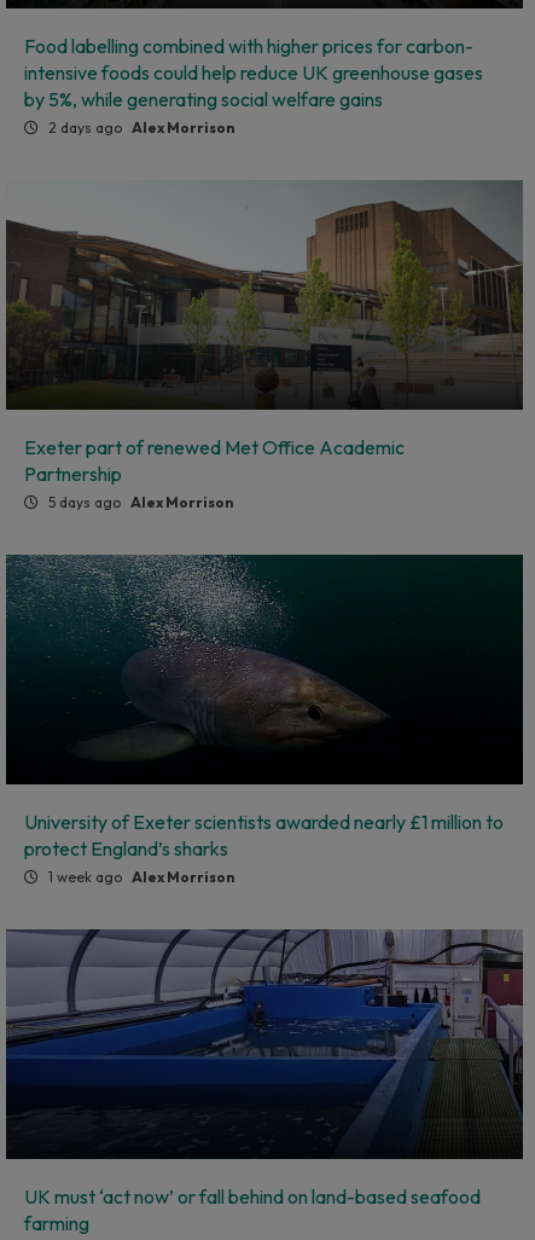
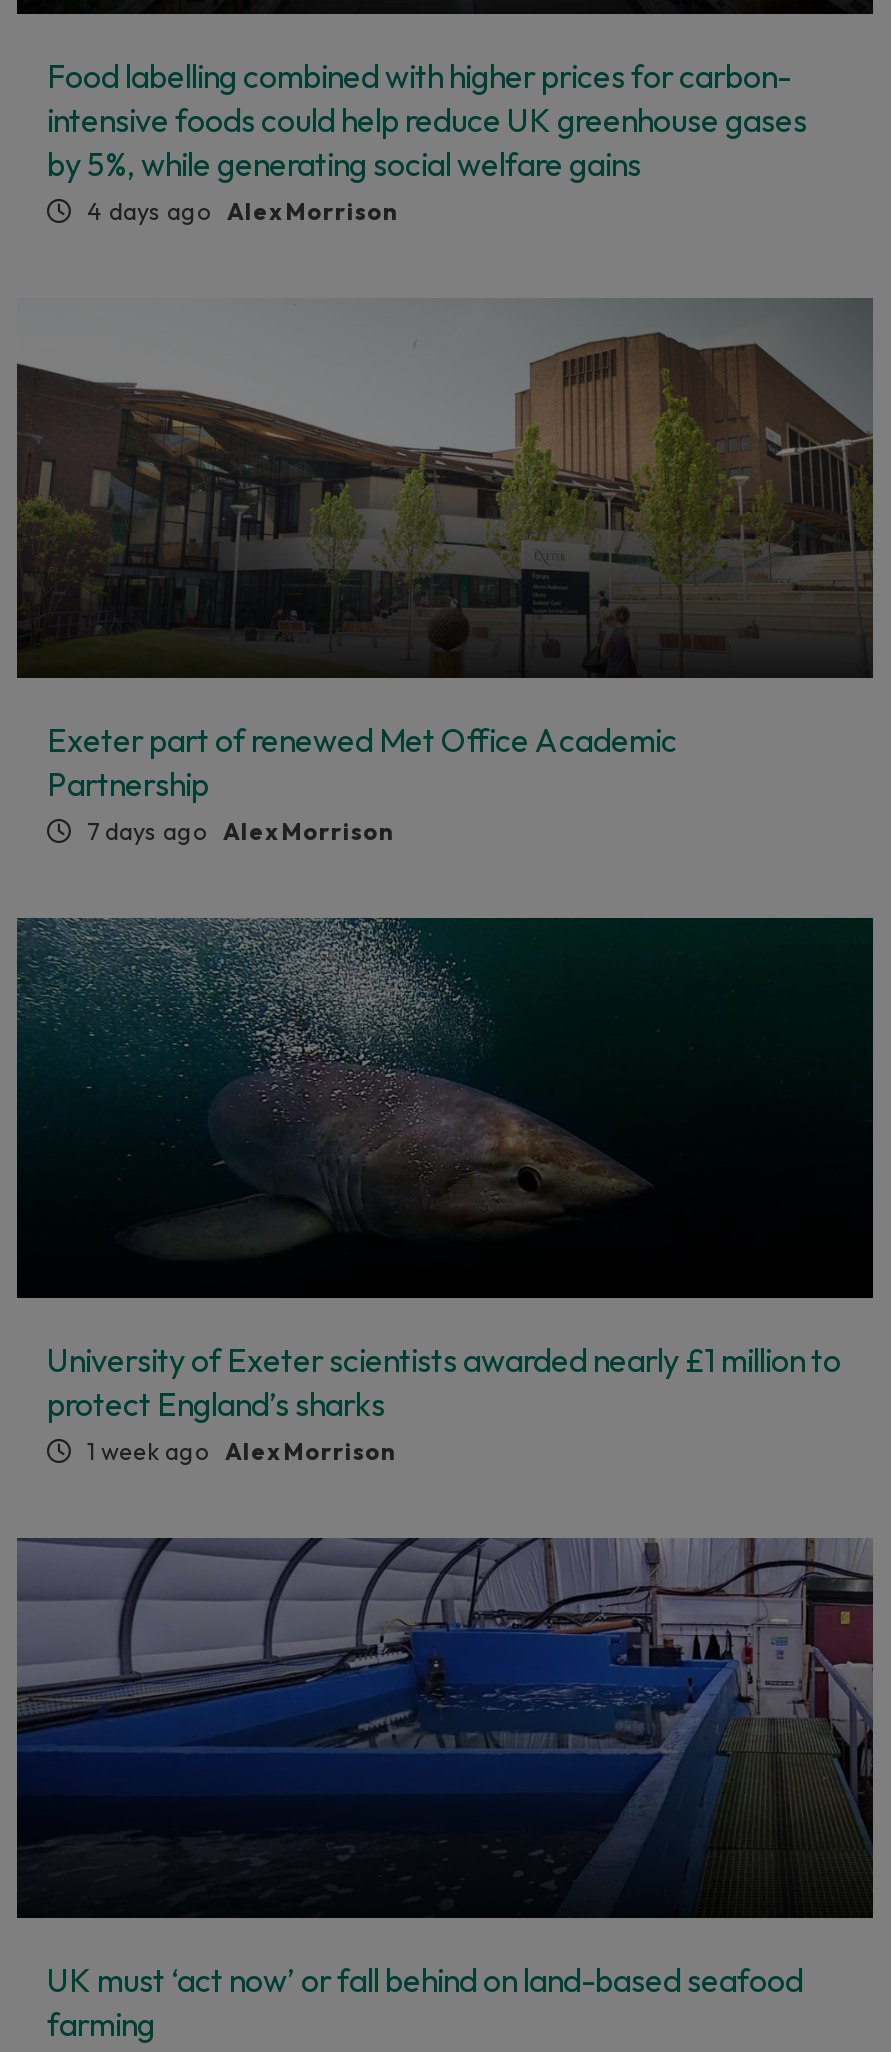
- 2 days ago Alex Morrison
+ 4 days ago Alex Morrison

- 5 days ago Alex Morrison
+ 7 days ago Alex Morrison
